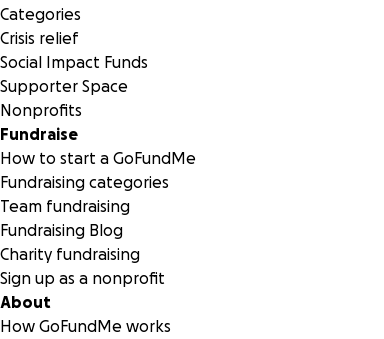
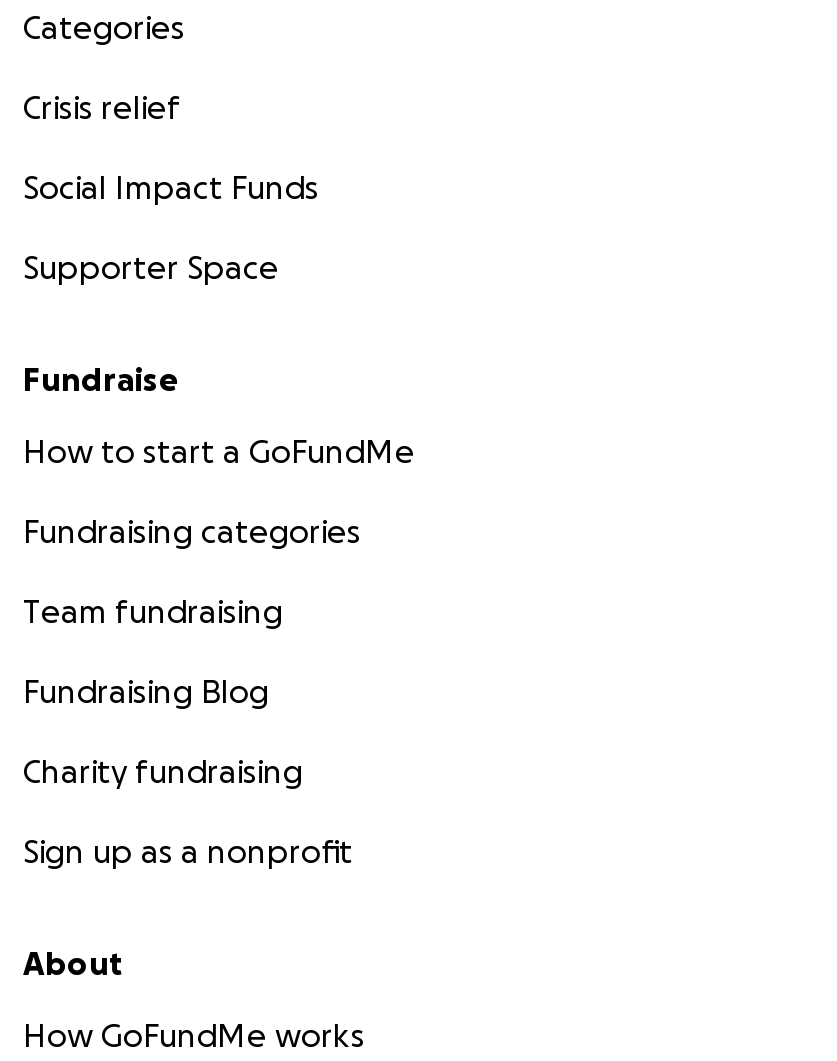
- Nonprofits
